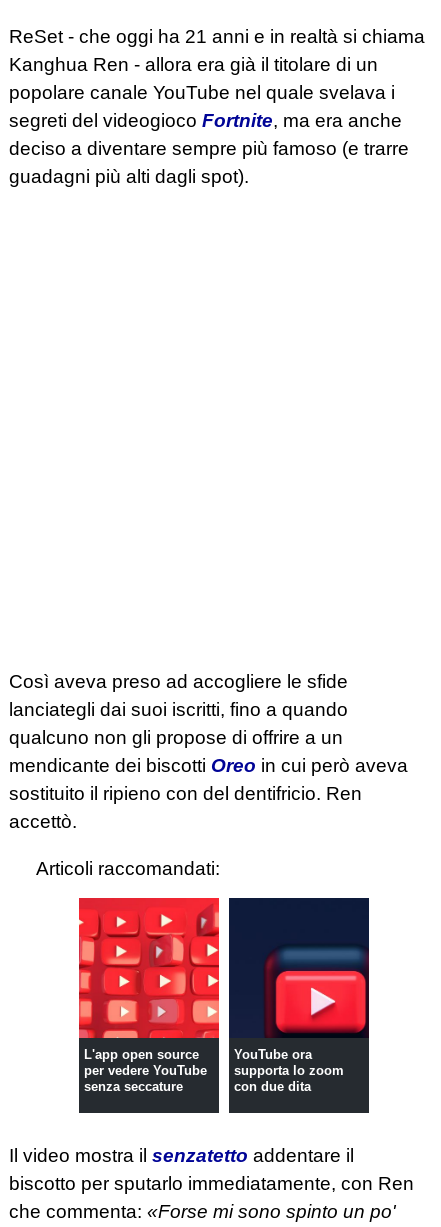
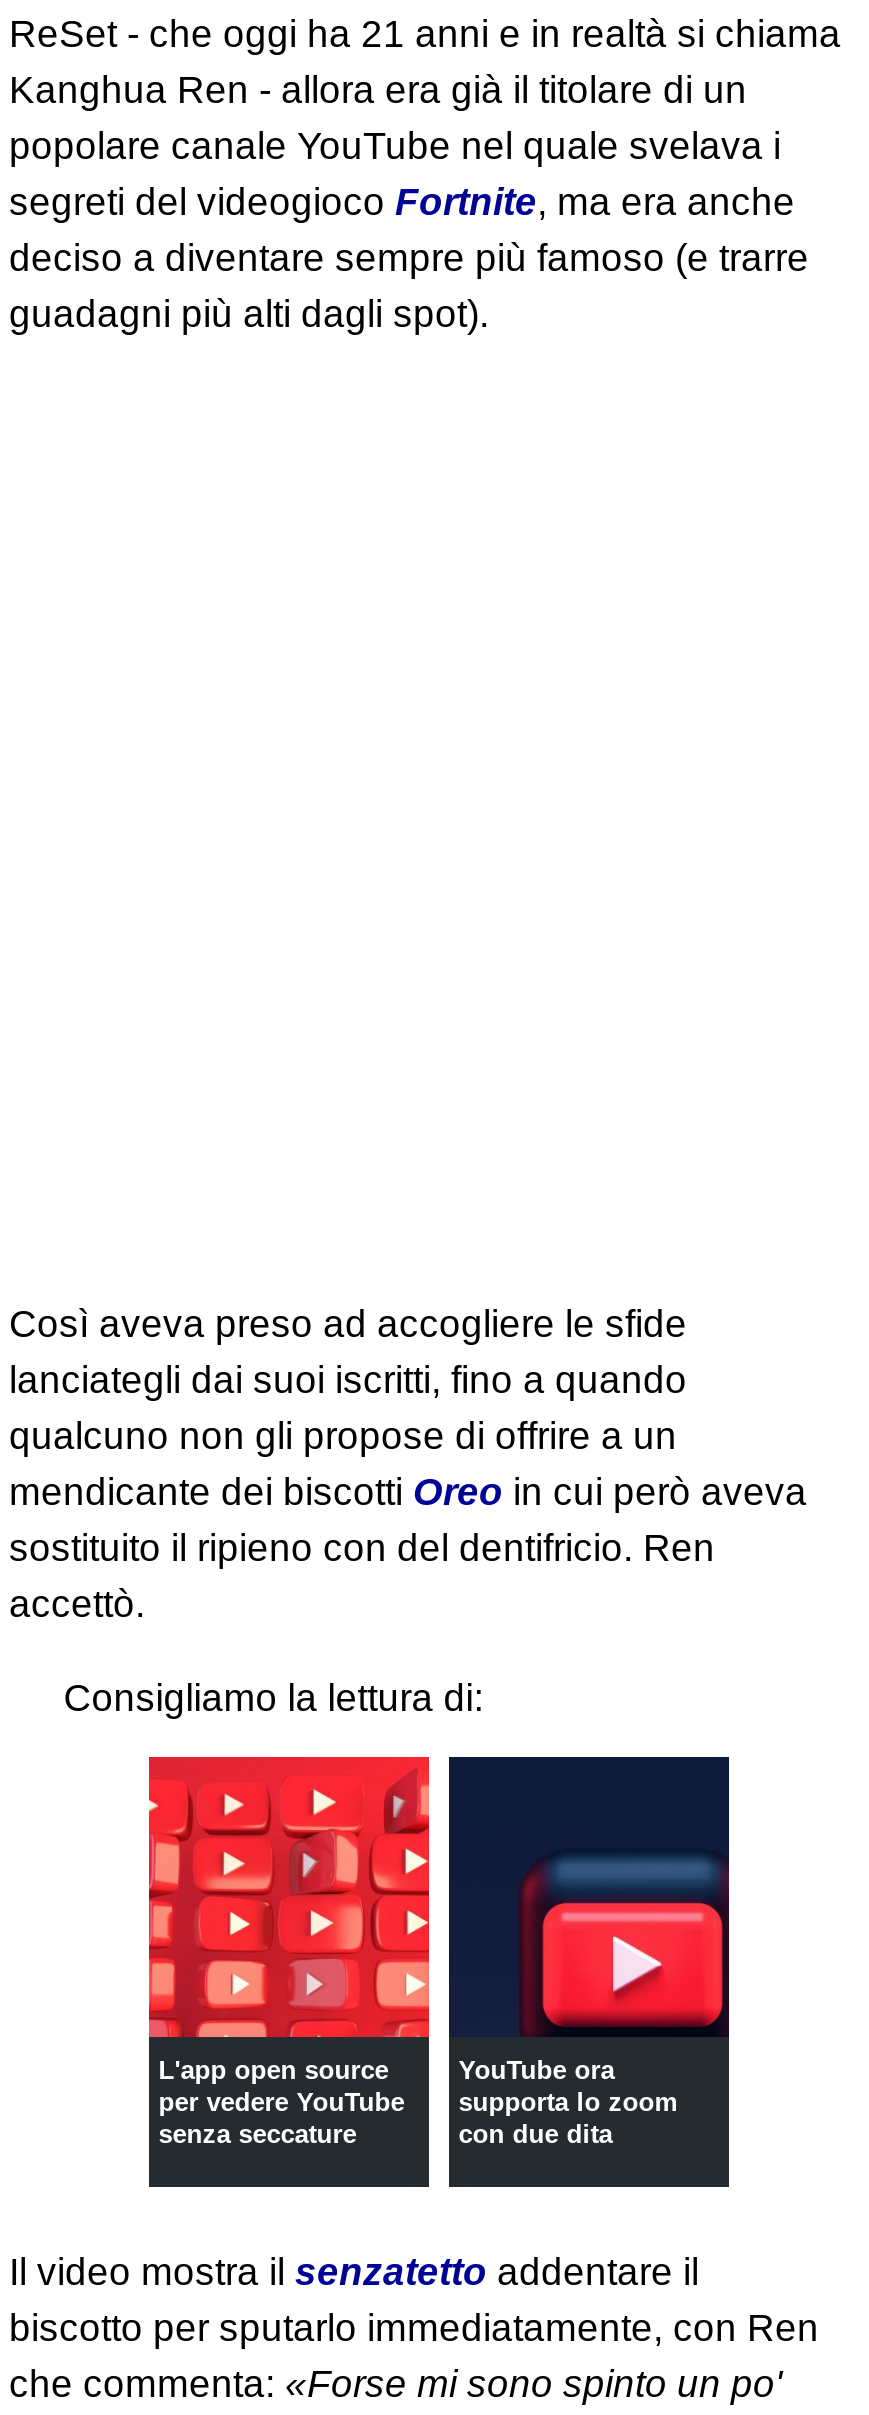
- Articoli raccomandati:
+ Consigliamo la lettura di:
